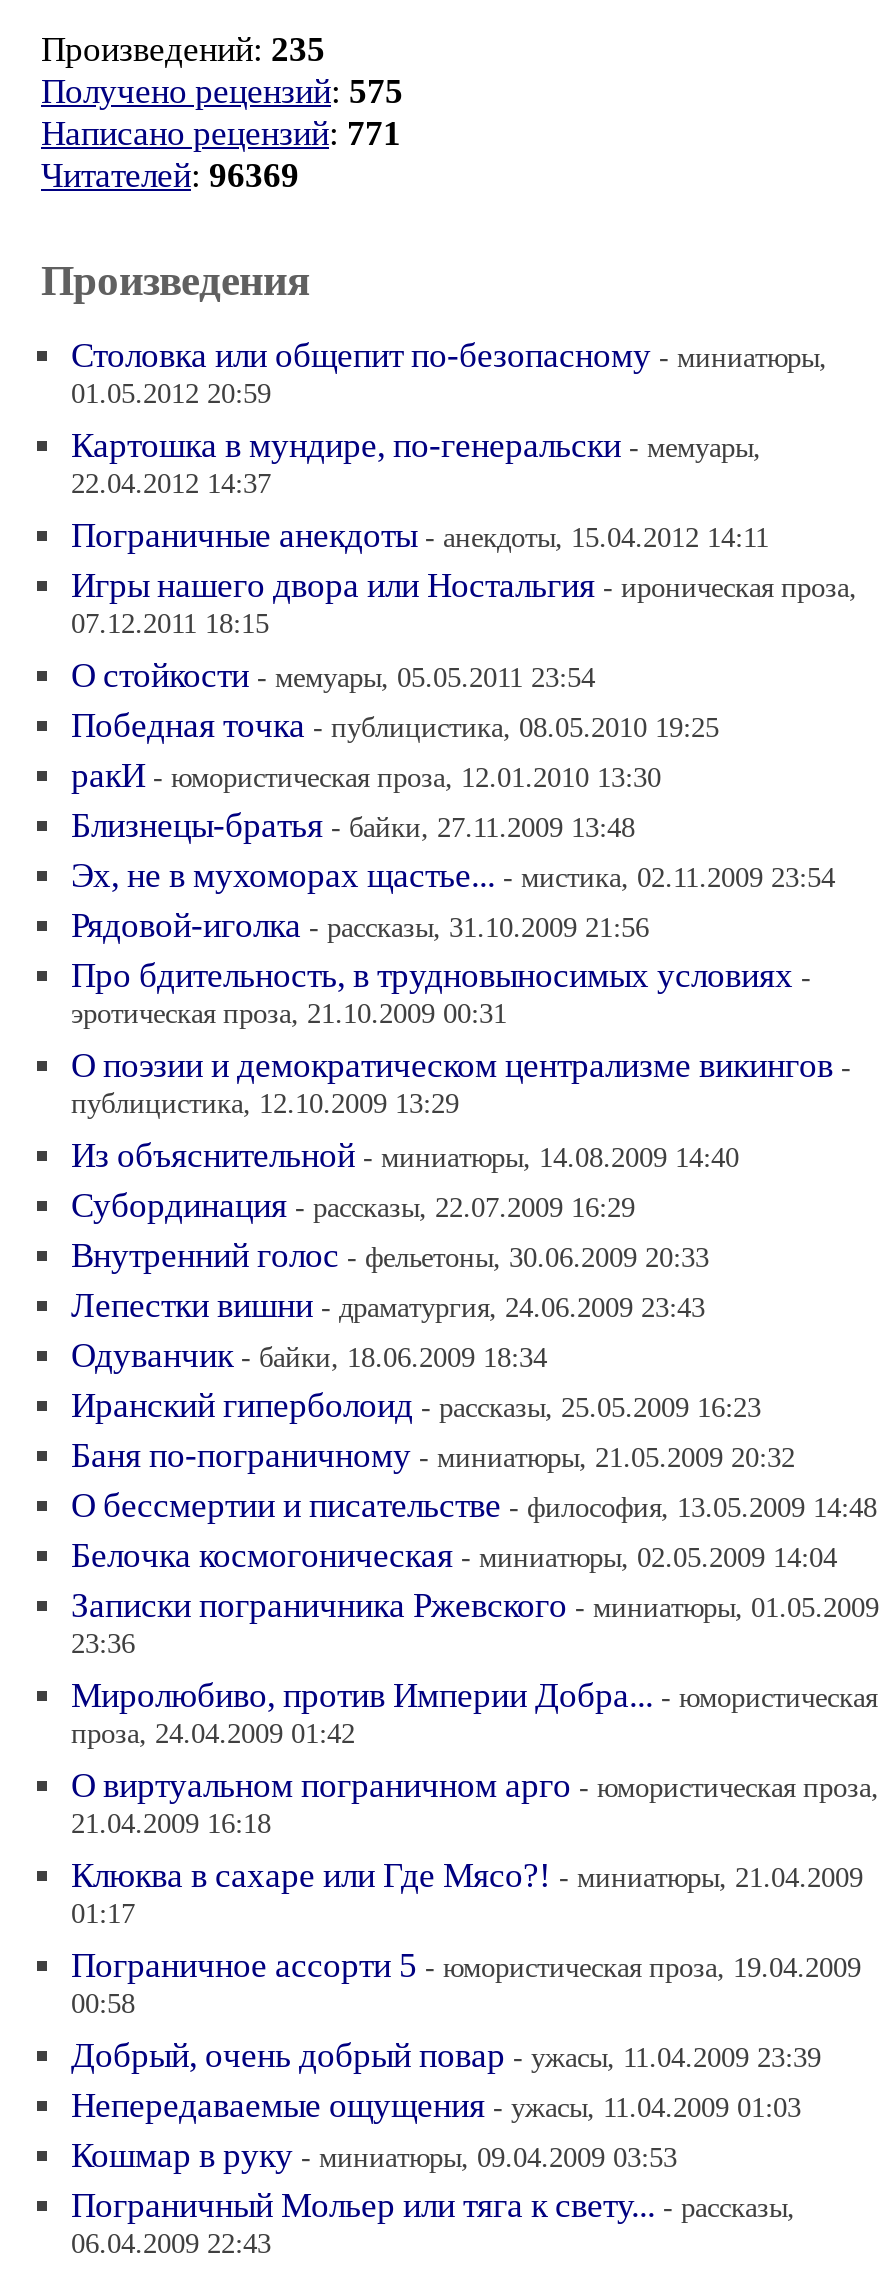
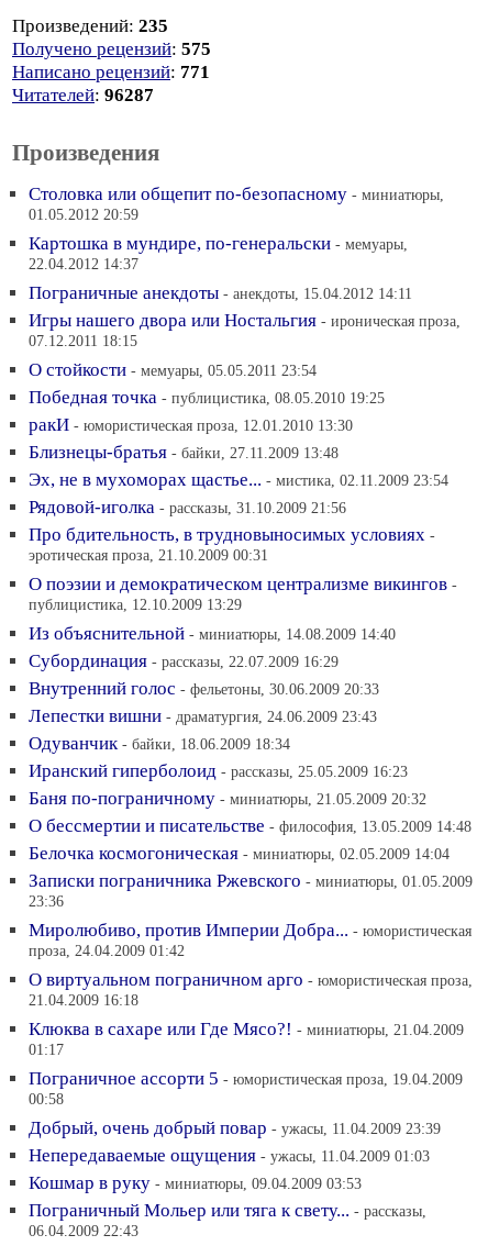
- Читателей: 96369
+ Читателей: 96287
